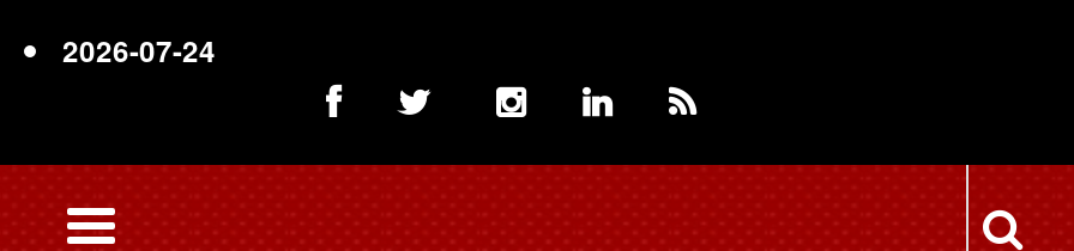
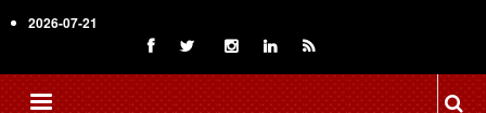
- 2026-07-24
+ 2026-07-21
